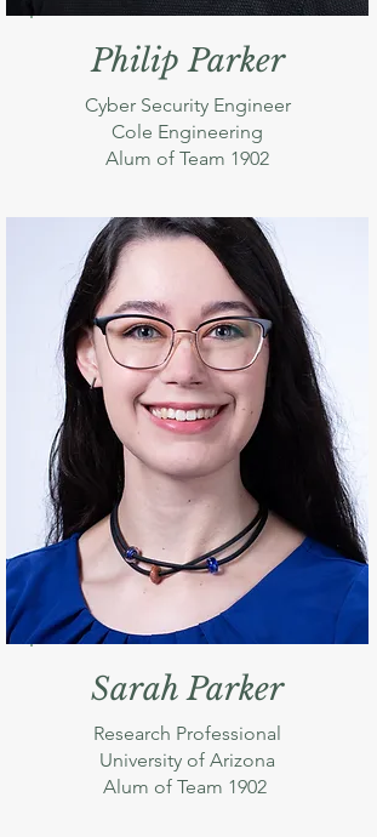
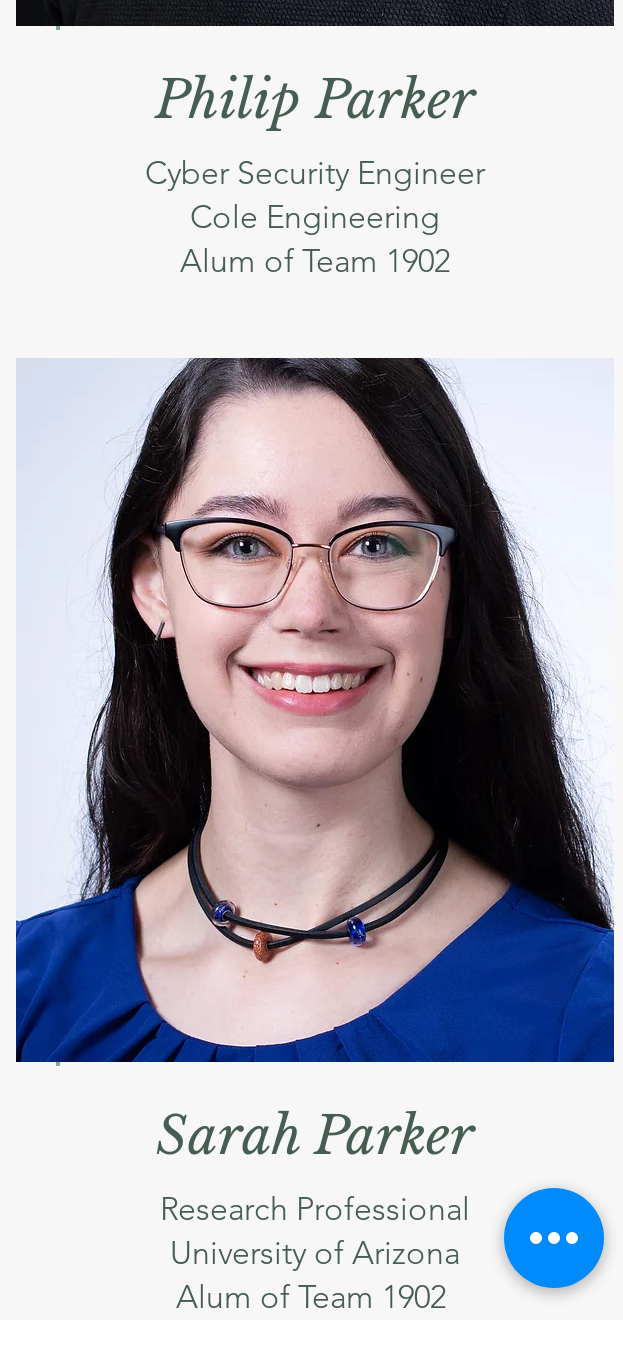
+ [image]
